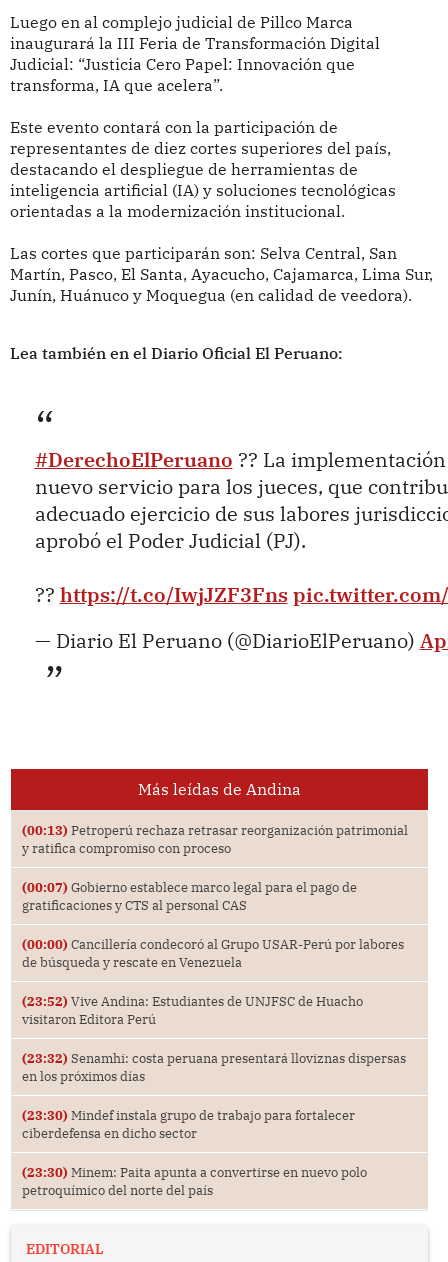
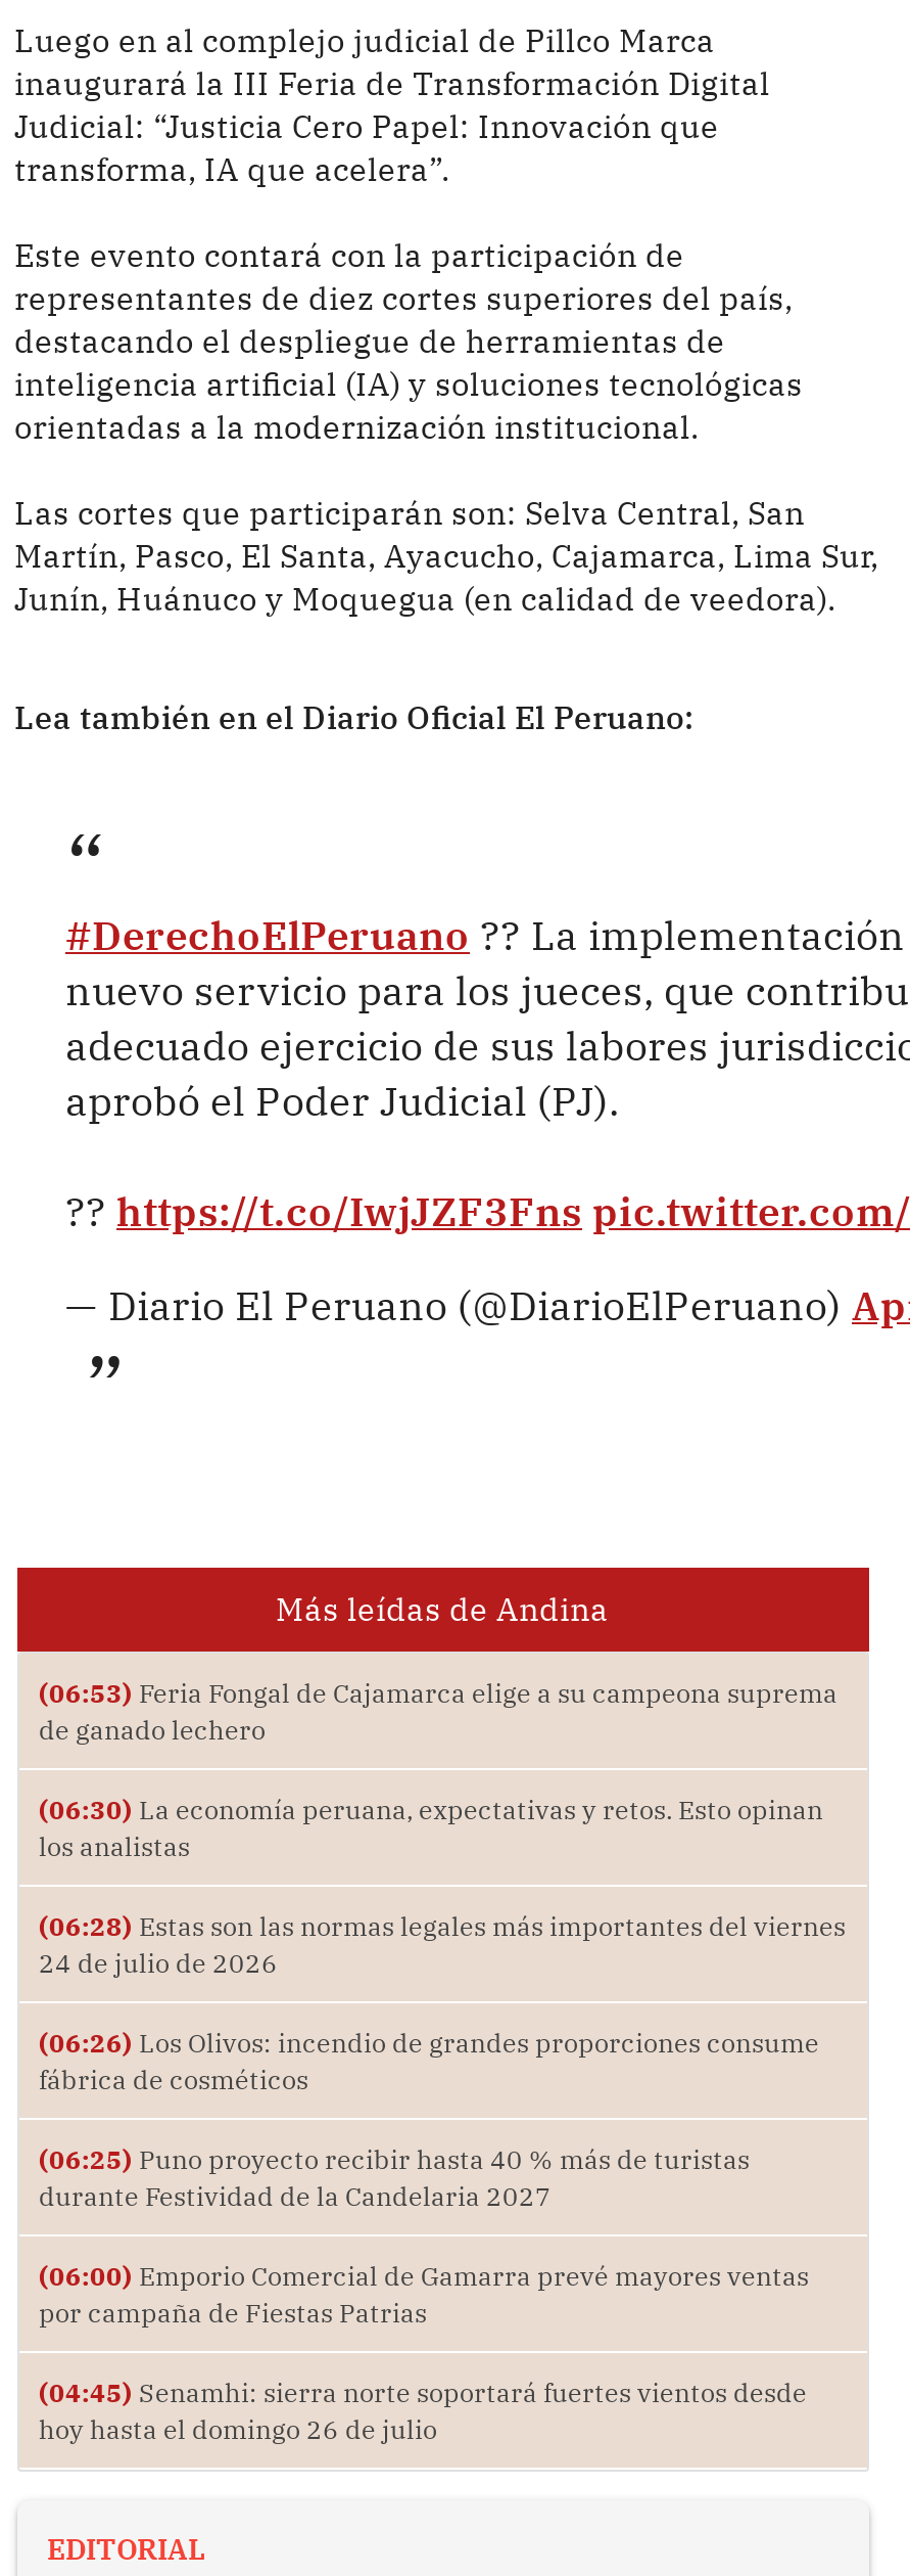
- (00:13) Petroperú rechaza retrasar reorganización patrimonial
- y ratifica compromiso con proceso
+ (06:53) Feria Fongal de Cajamarca elige a su campeona suprema
+ de ganado lechero

- (00:07) Gobierno establece marco legal para el pago de
- gratificaciones y CTS al personal CAS
+ (06:30) La economía peruana, expectativas y retos. Esto opinan
+ los analistas

- (00:00) Cancillería condecoró al Grupo USAR-Perú por labores
- de búsqueda y rescate en Venezuela
+ (06:28) Estas son las normas legales más importantes del viernes
+ 24 de julio de 2026

- (23:52) Vive Andina: Estudiantes de UNJFSC de Huacho
- visitaron Editora Perú
+ (06:26) Los Olivos: incendio de grandes proporciones consume
+ fábrica de cosméticos

- (23:32) Senamhi: costa peruana presentará lloviznas dispersas
- en los próximos días
+ (06:25) Puno proyecto recibir hasta 40 % más de turistas
+ durante Festividad de la Candelaria 2027

- (23:30) Mindef instala grupo de trabajo para fortalecer
- ciberdefensa en dicho sector
+ (06:00) Emporio Comercial de Gamarra prevé mayores ventas
+ por campaña de Fiestas Patrias

- (23:30) Minem: Paita apunta a convertirse en nuevo polo
- petroquímico del norte del país
+ (04:45) Senamhi: sierra norte soportará fuertes vientos desde
+ hoy hasta el domingo 26 de julio
